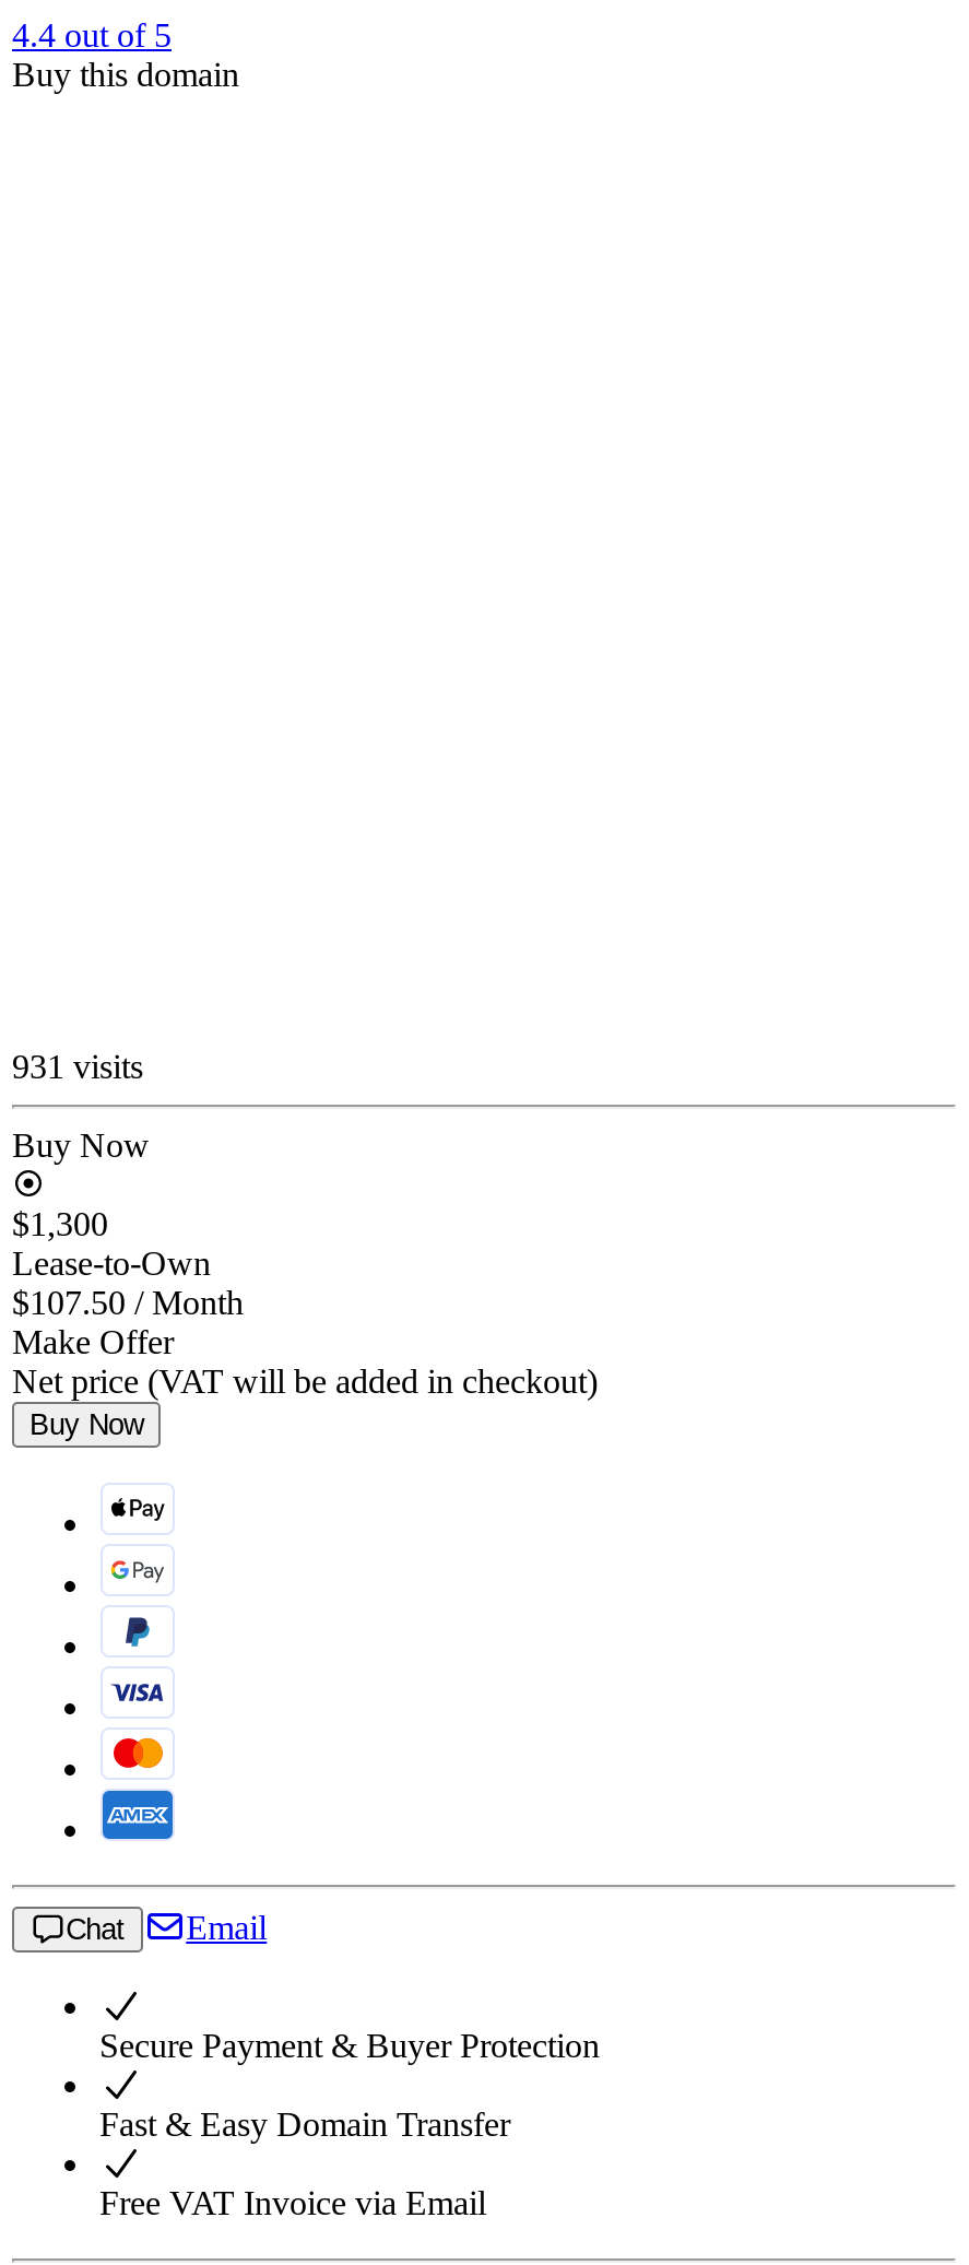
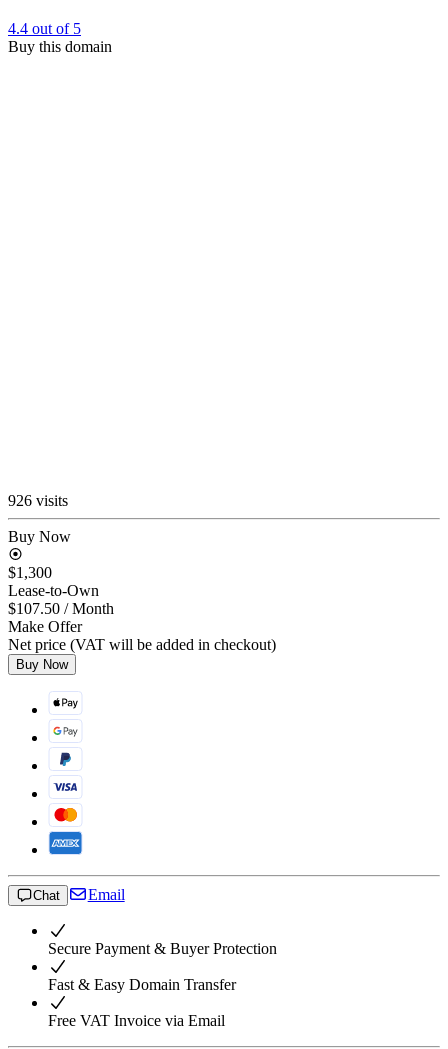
- 931 visits
+ 926 visits
